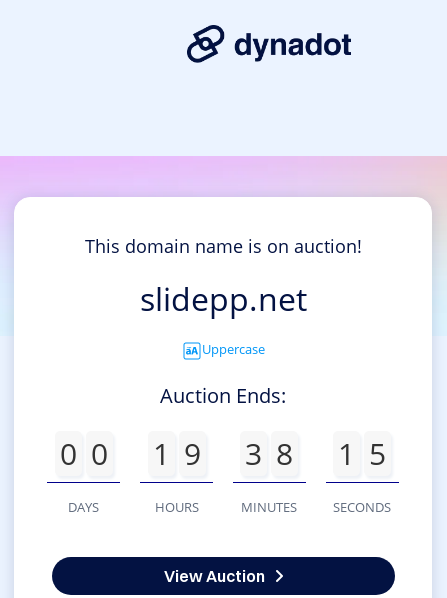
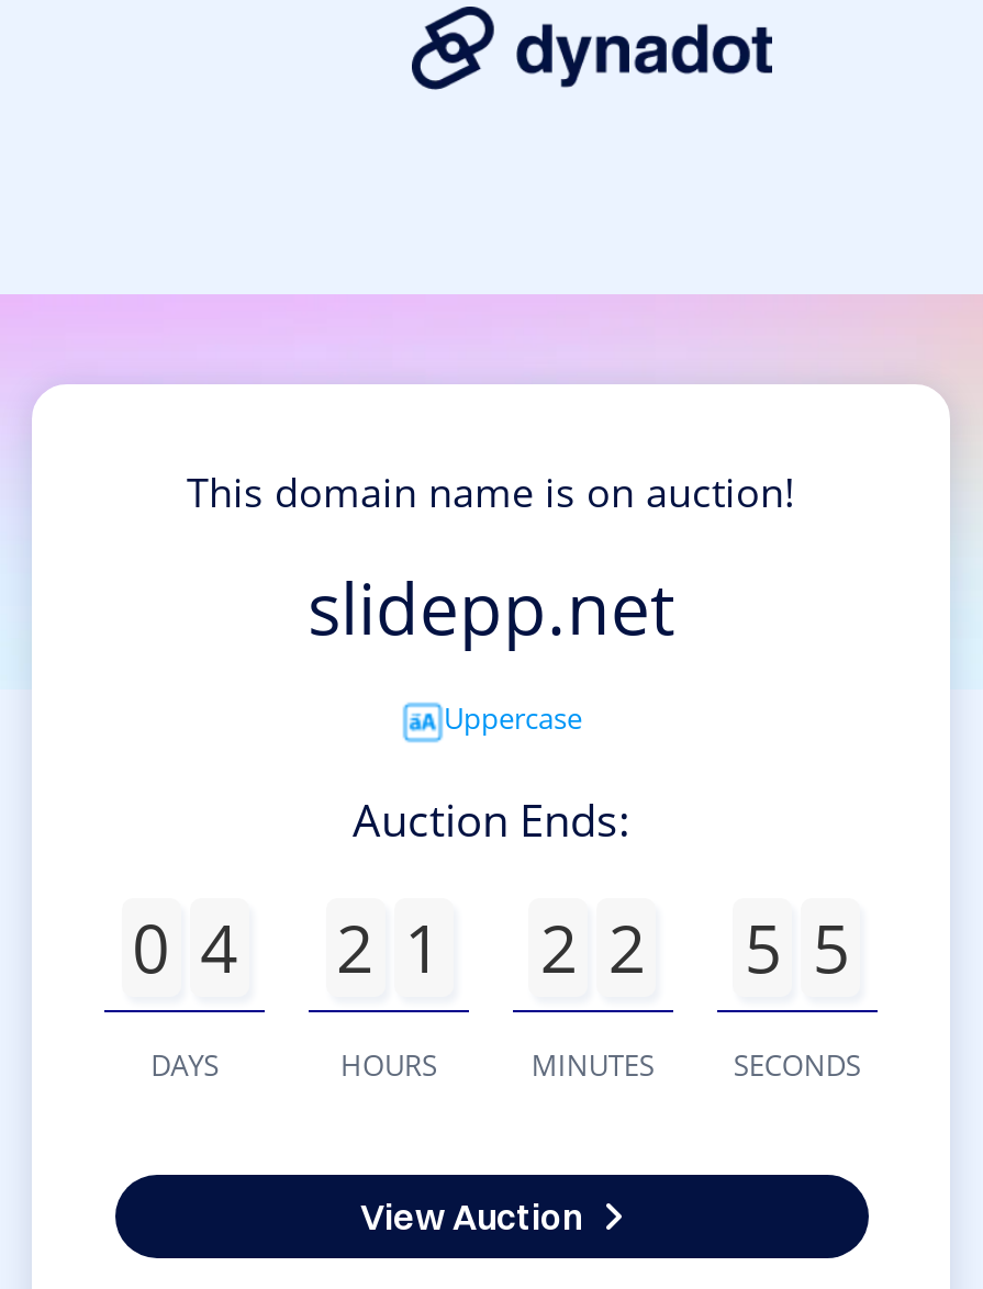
- 0 0
+ 0 4

- 1 9
+ 2 1

- 3 8
+ 2 2

- 1 5
+ 5 5
